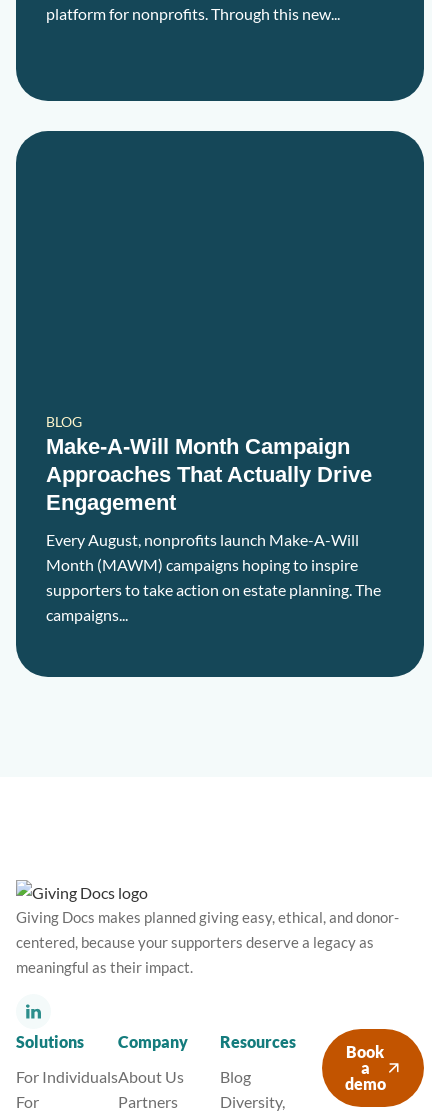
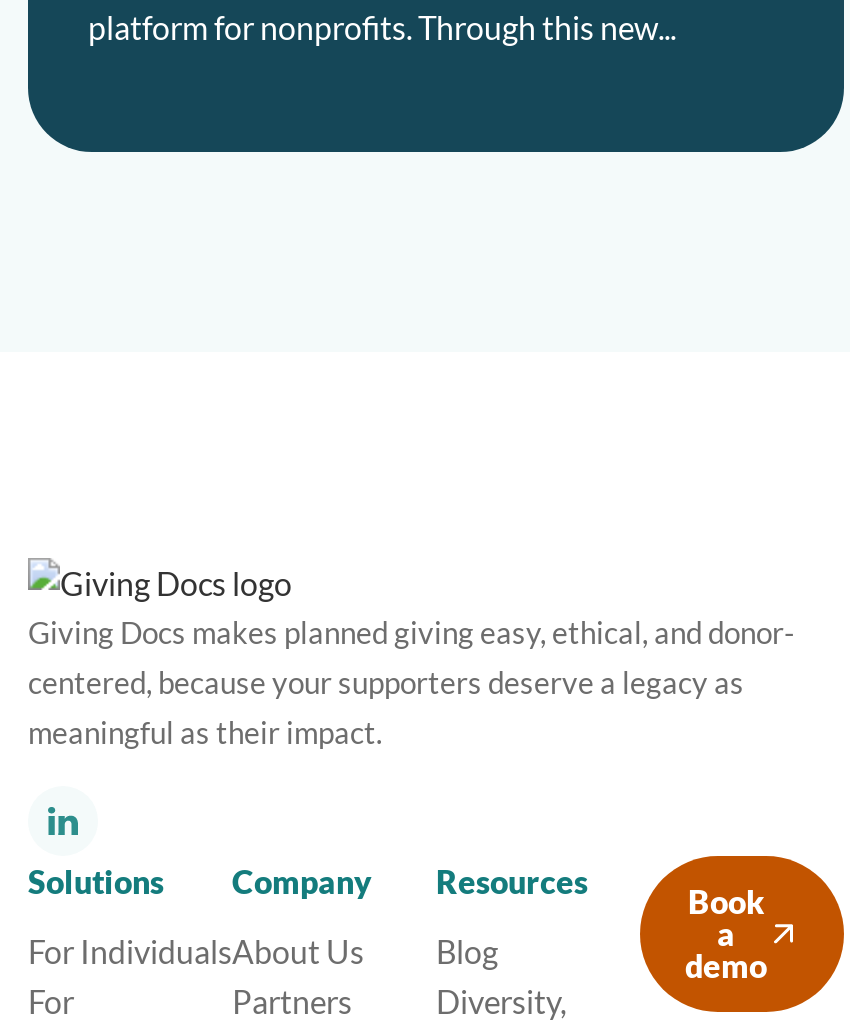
- BLOG
- Make-A-Will Month Campaign
- Approaches That Actually Drive
- Engagement
- Every August, nonprofits launch Make-A-Will
- Month (MAWM) campaigns hoping to inspire
- supporters to take action on estate planning. The
- campaigns...
